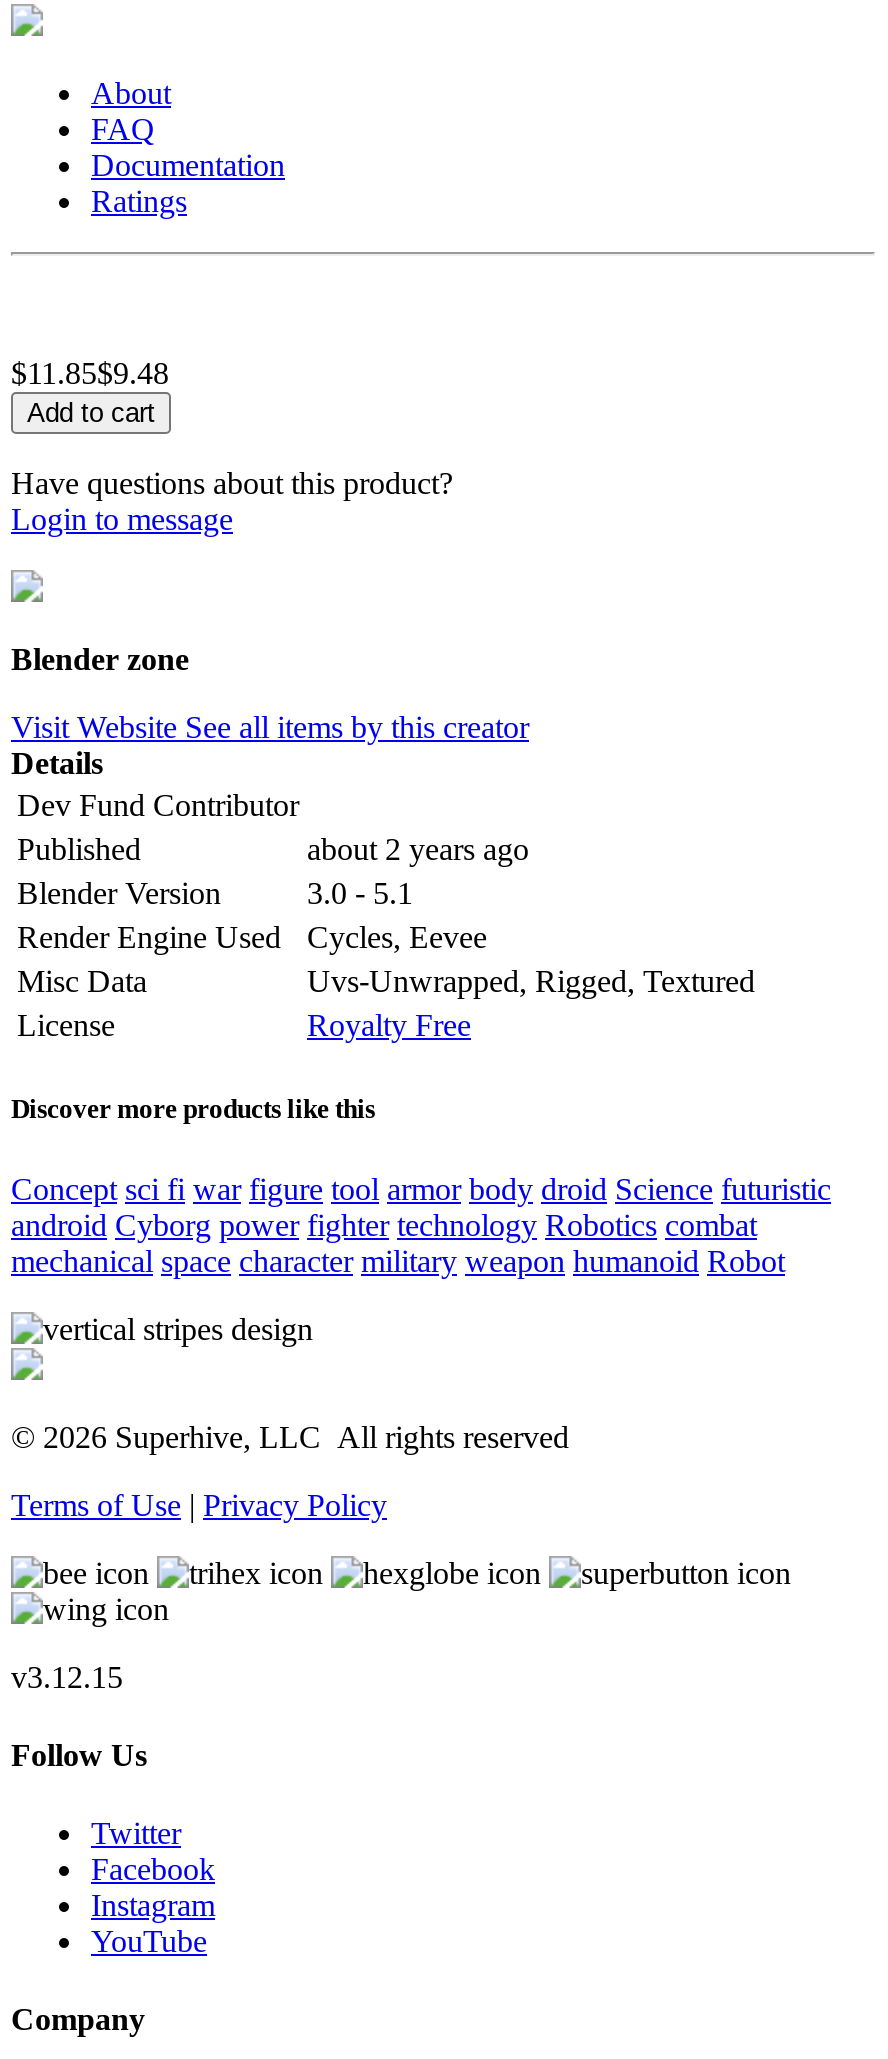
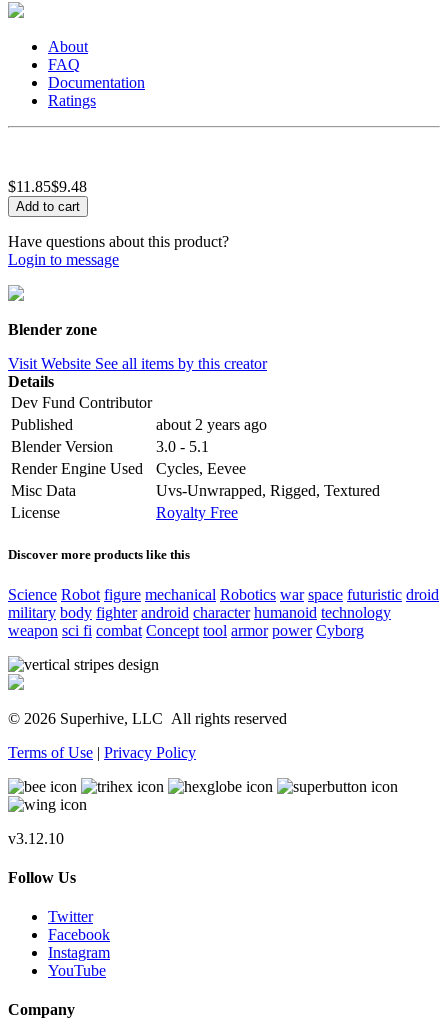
- Concept sci fi war figure tool armor body droid Science futuristic
- android Cyborg power fighter technology Robotics combat
- mechanical space character military weapon humanoid Robot
+ Science Robot figure mechanical Robotics war space futuristic droid
+ military body fighter android character humanoid technology
+ weapon sci fi combat Concept tool armor power Cyborg

- v3.12.15
+ v3.12.10
